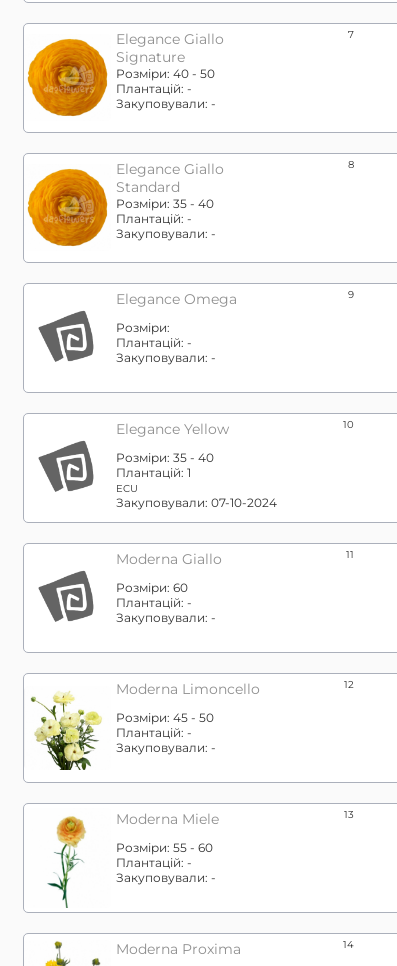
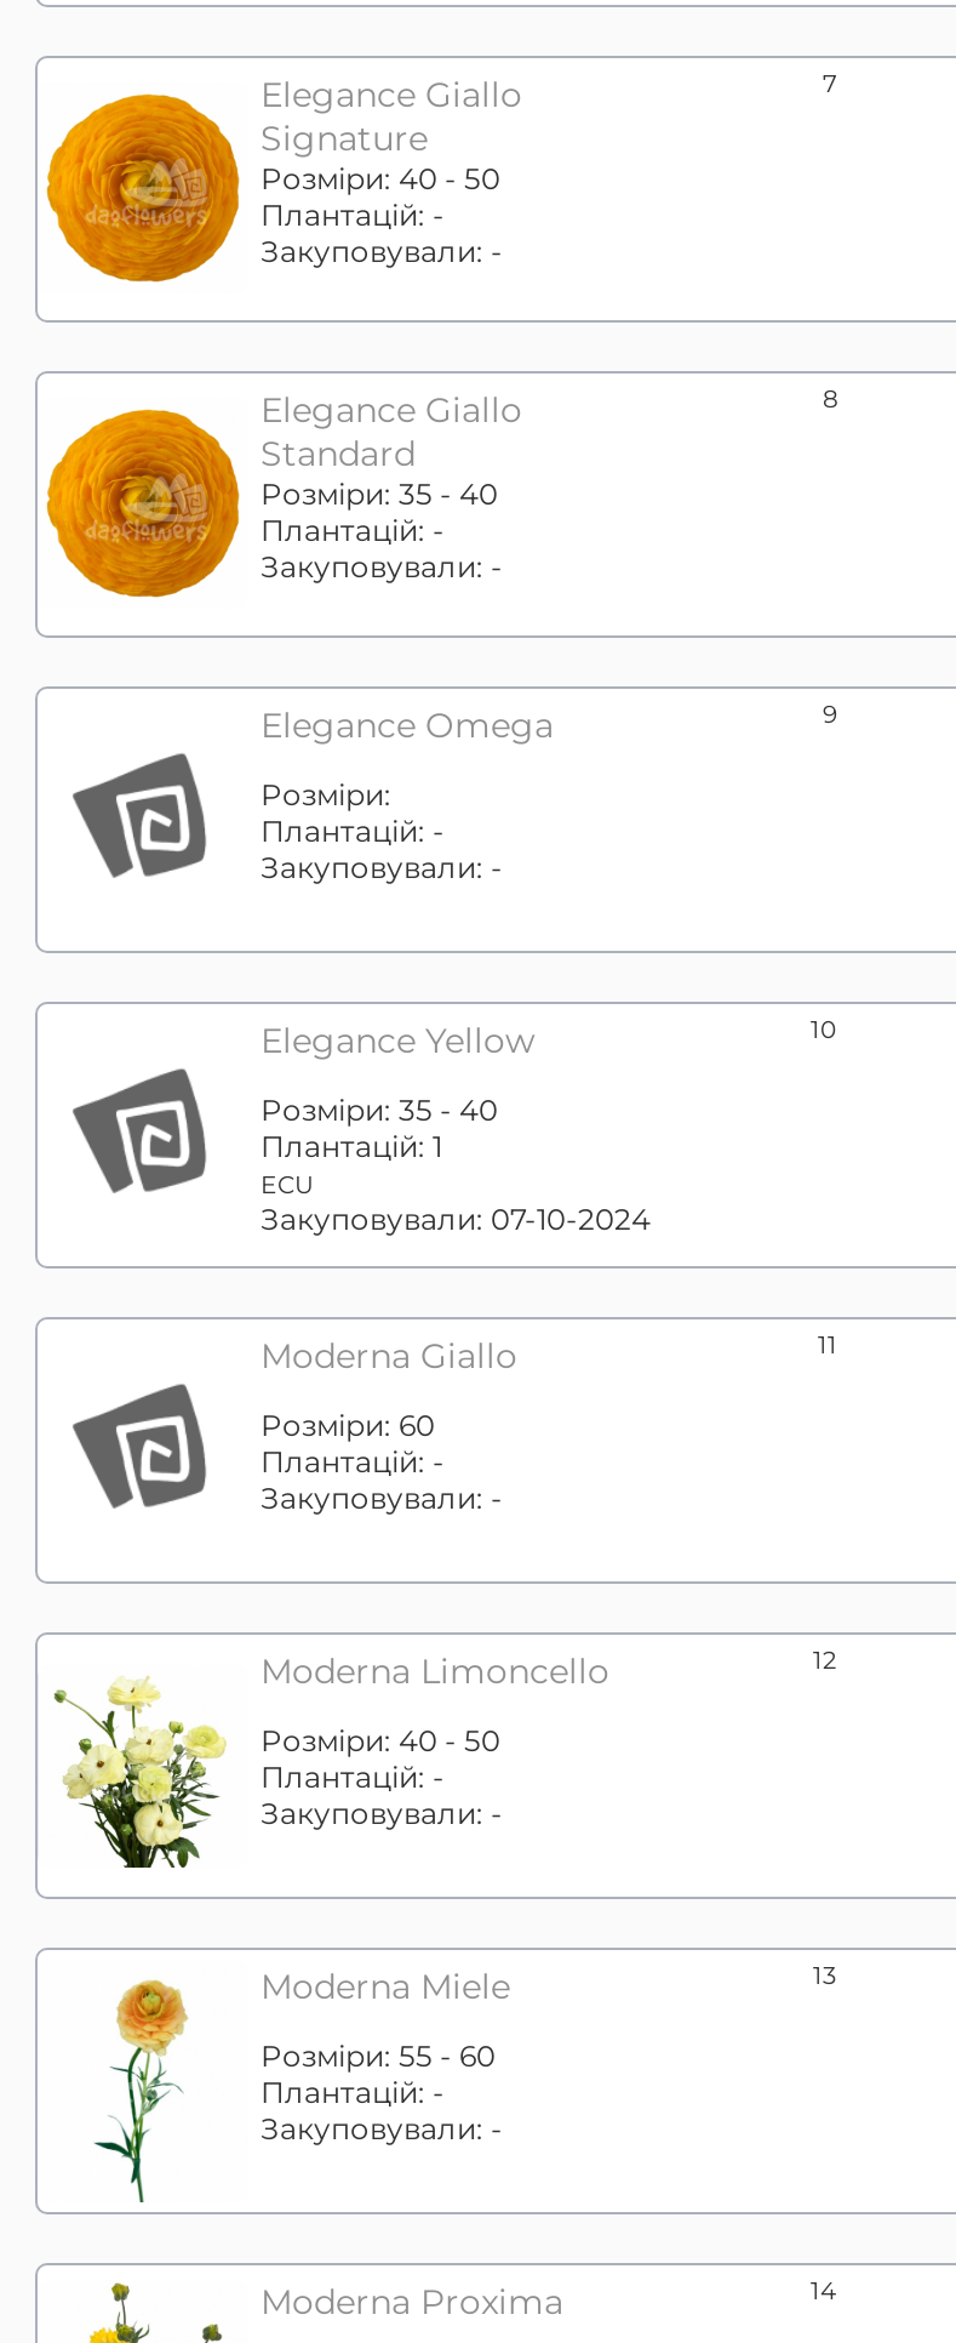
- Розміри: 45 - 50
+ Розміри: 40 - 50
